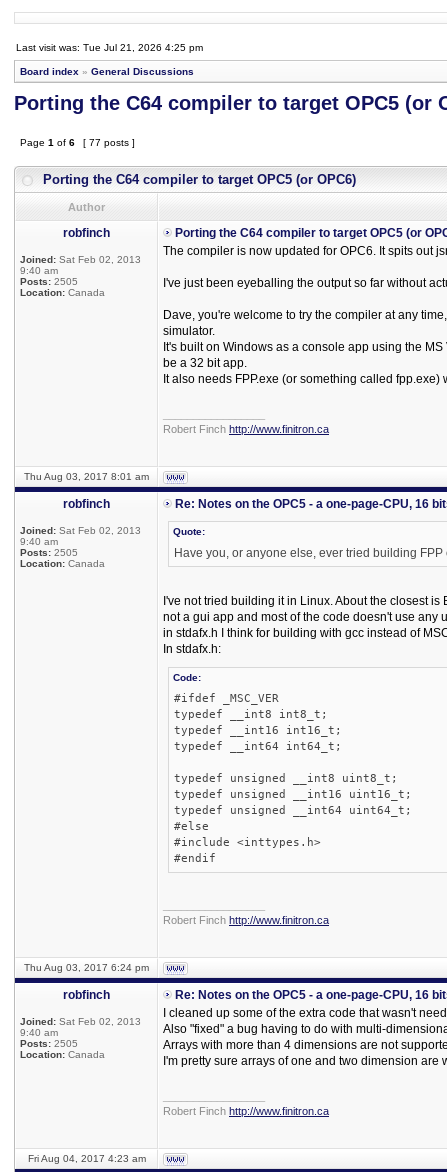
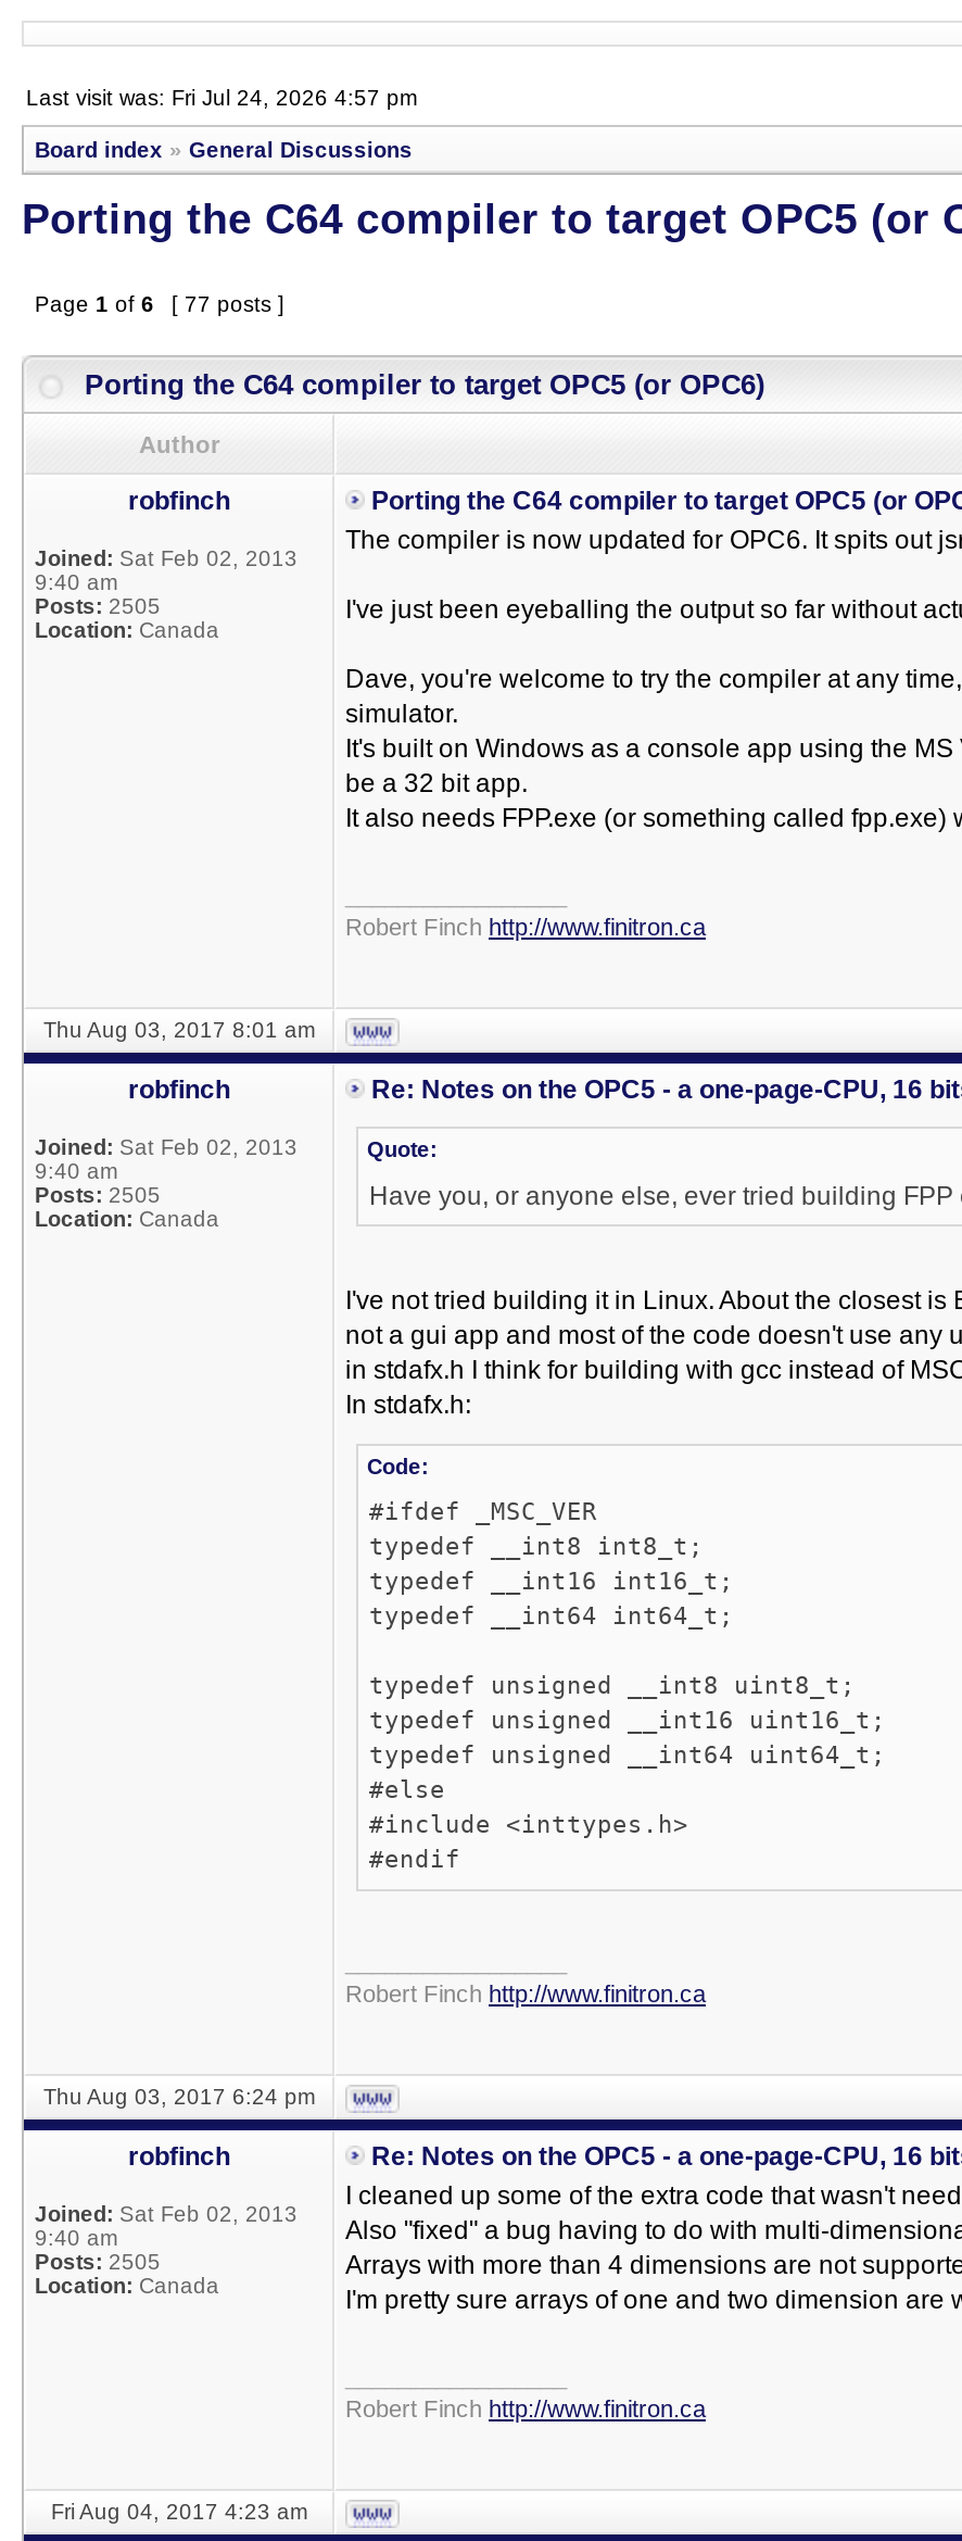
- Last visit was: Tue Jul 21, 2026 4:25 pm
+ Last visit was: Fri Jul 24, 2026 4:57 pm
